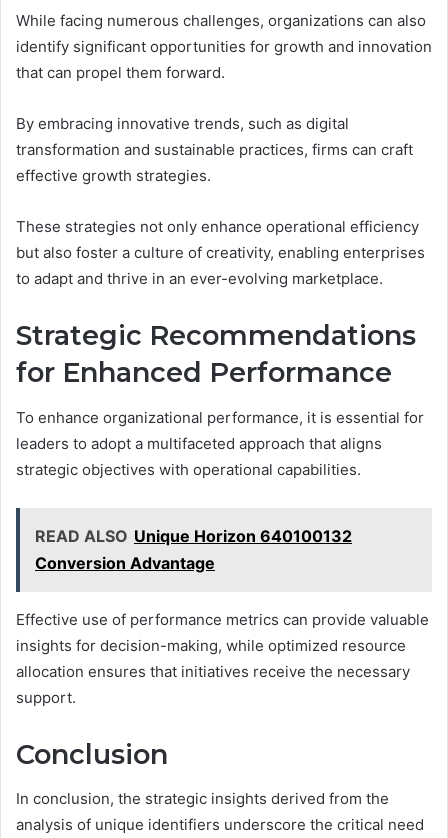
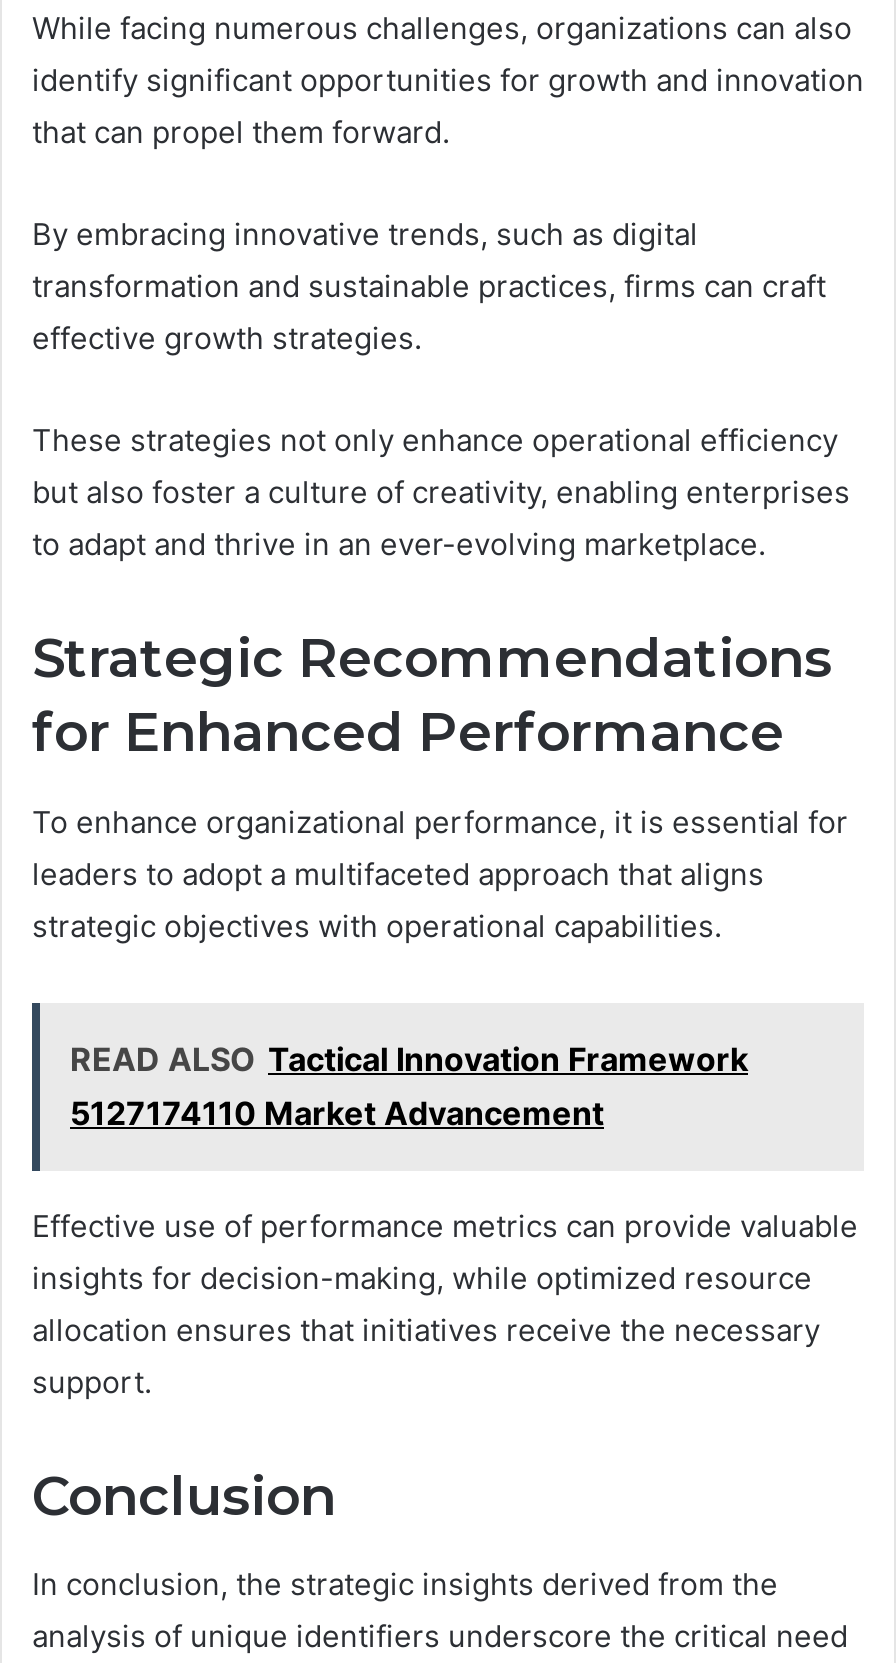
- READ ALSO Unique Horizon 640100132
- Conversion Advantage
+ READ ALSO Tactical Innovation Framework
+ 5127174110 Market Advancement
